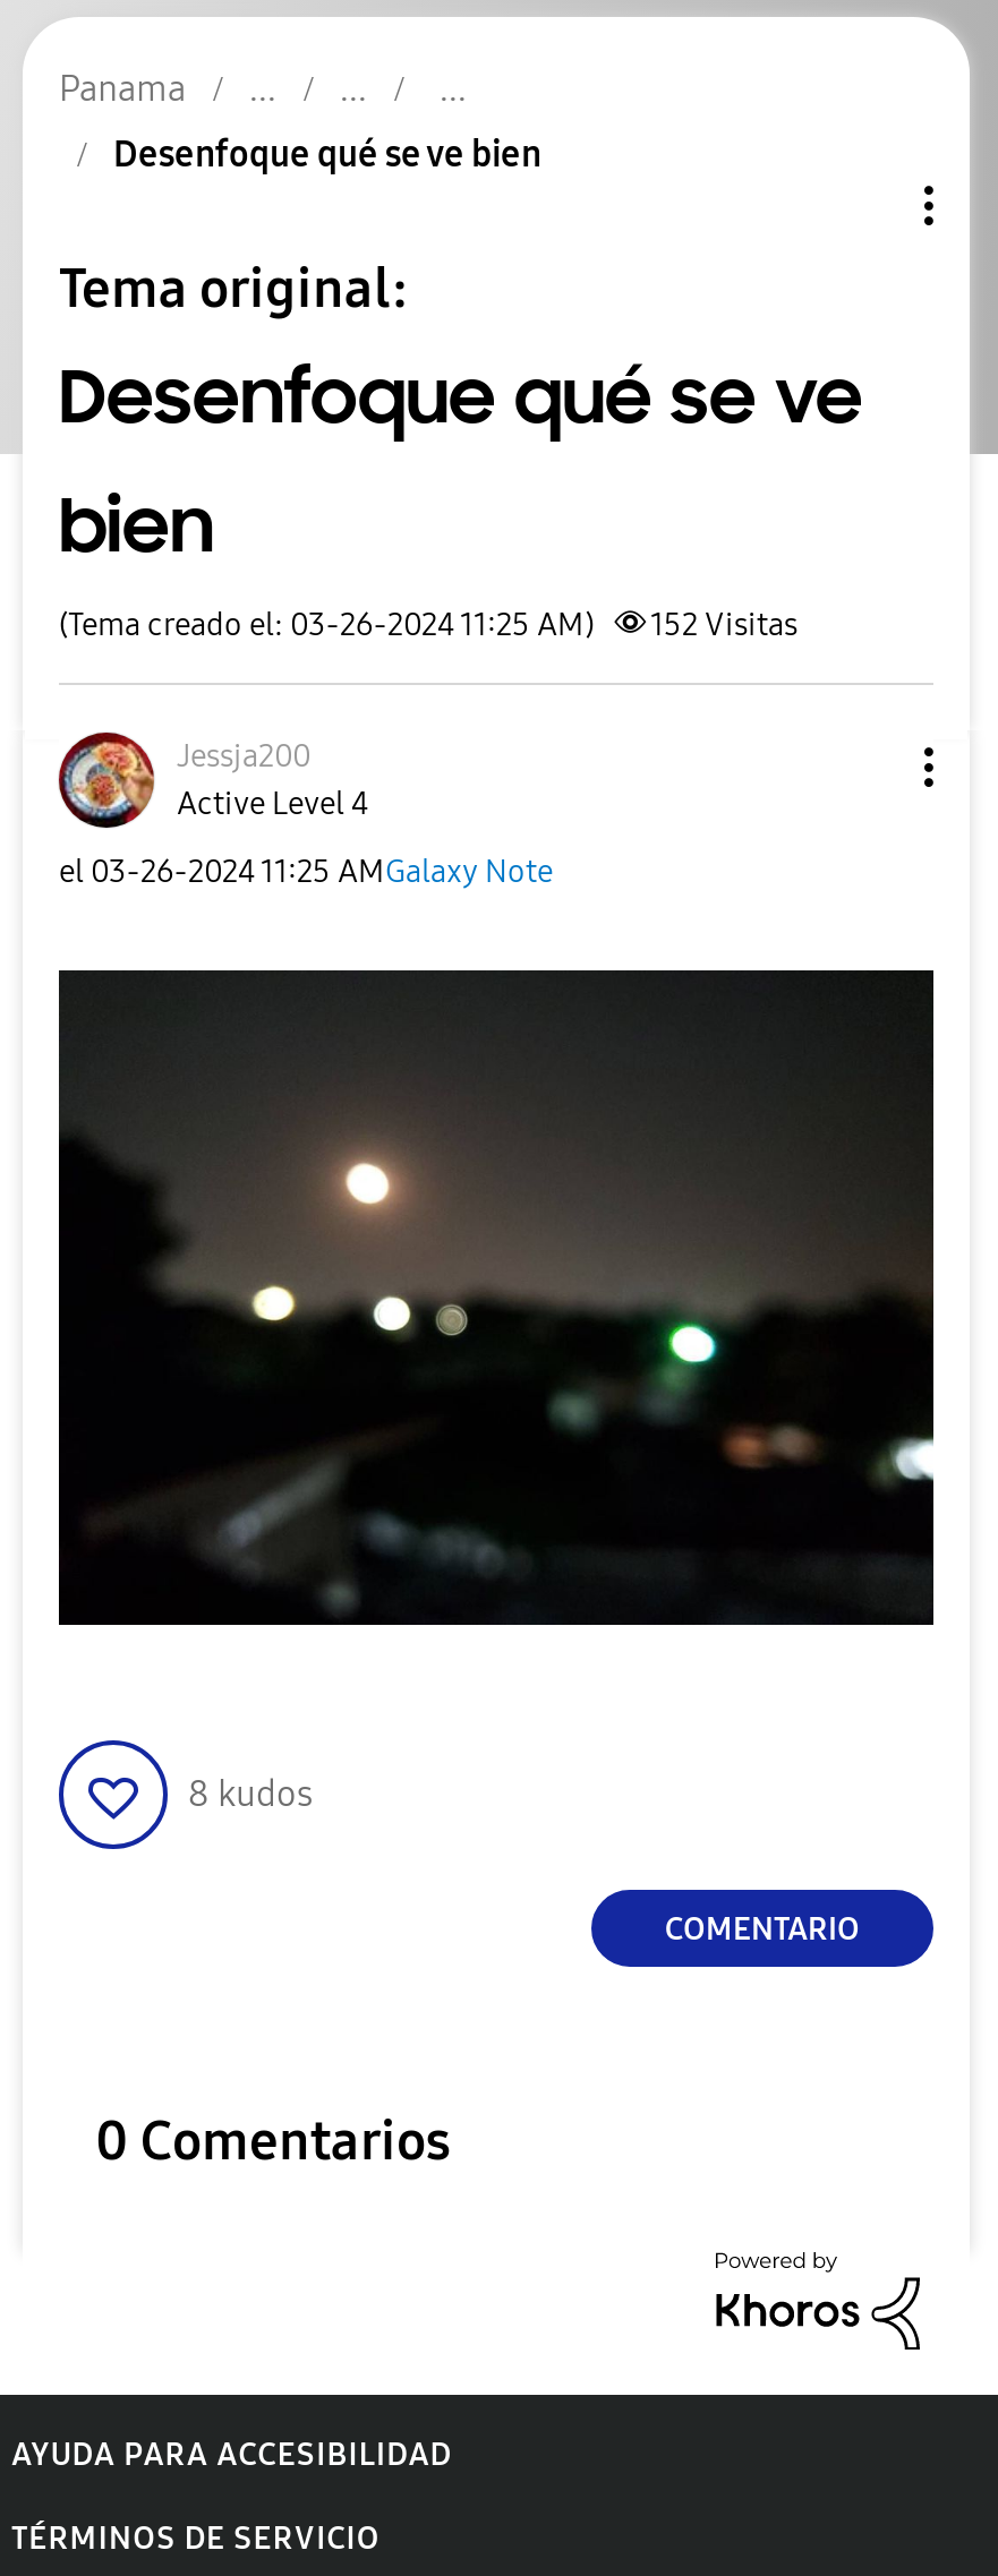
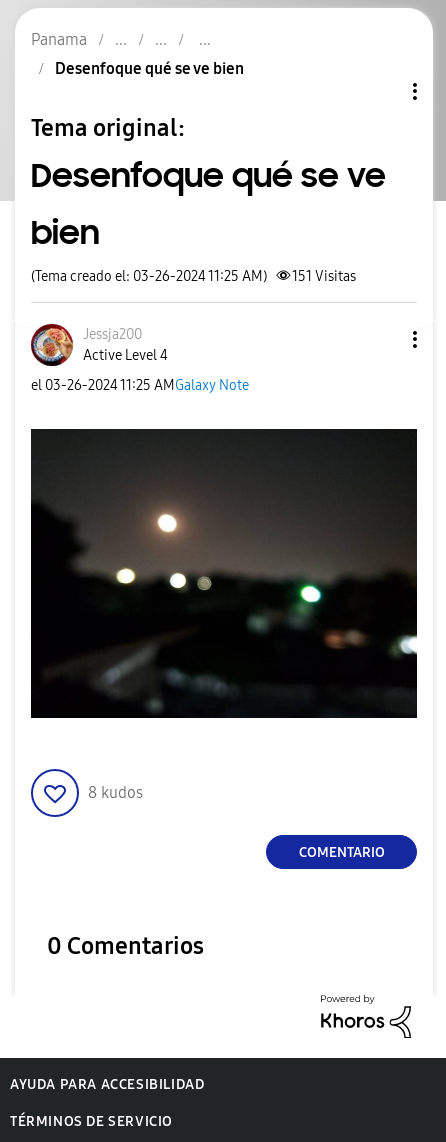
- (Tema creado el: 03-26-2024 11:25 AM) 152 Visitas
+ (Tema creado el: 03-26-2024 11:25 AM) 151 Visitas
